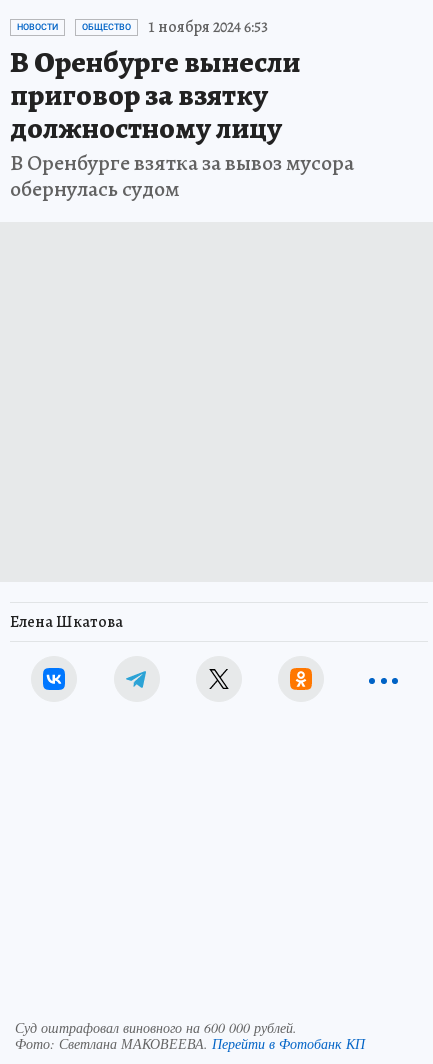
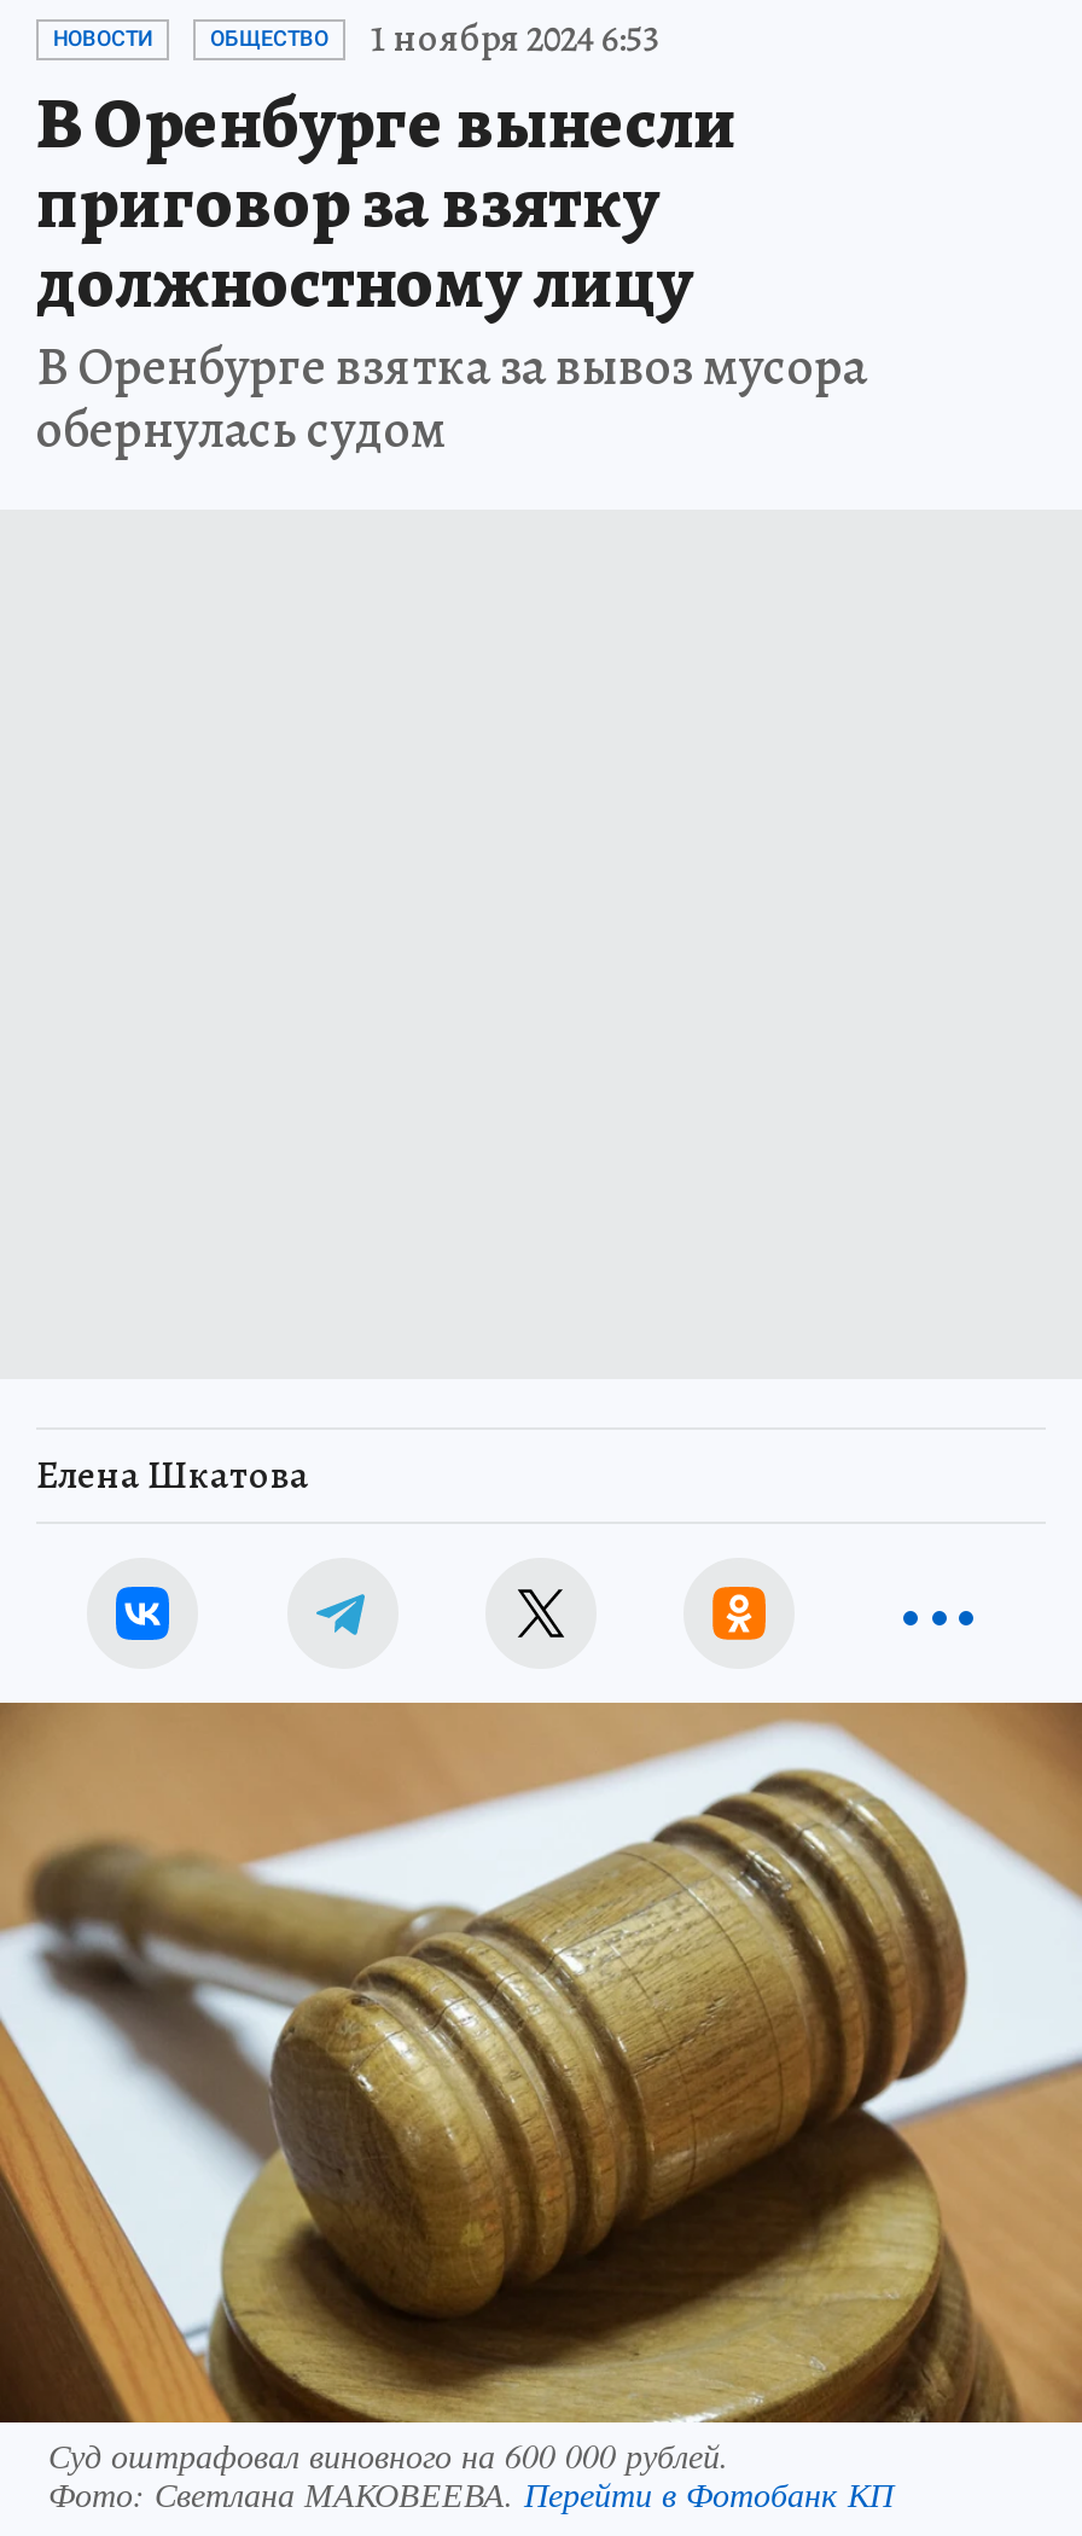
+ [image]
